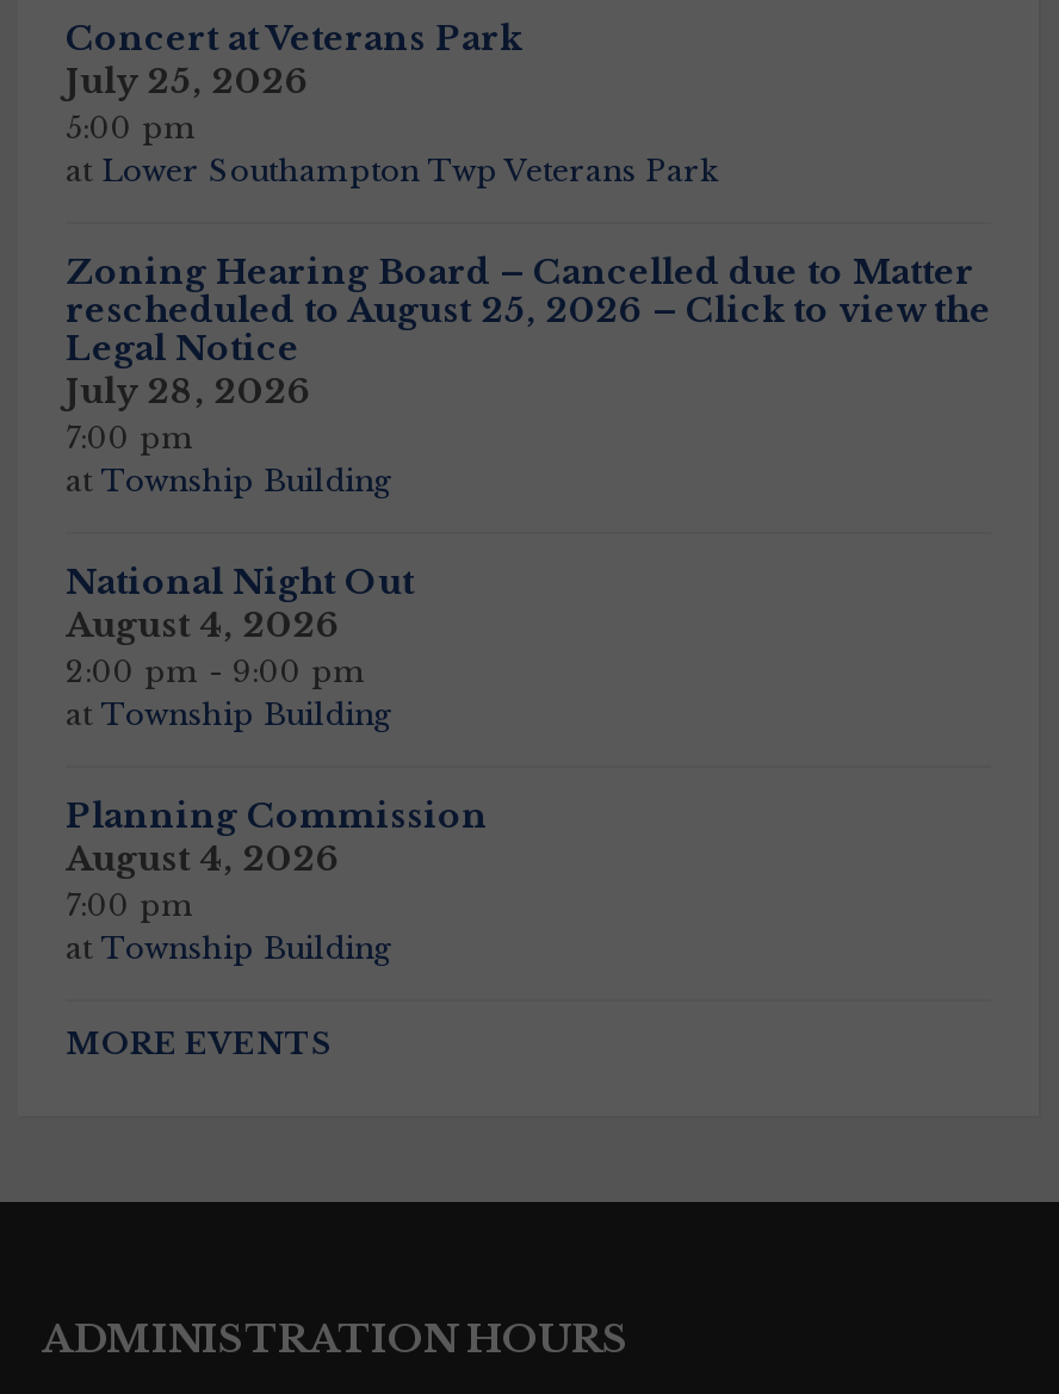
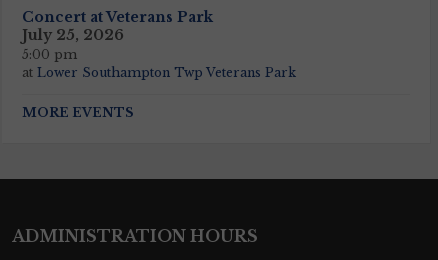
- Zoning Hearing Board – Cancelled due to Matter
- rescheduled to August 25, 2026 – Click to view the
- Legal Notice
- July 28, 2026
- 7:00 pm
- at Township Building
- National Night Out
- August 4, 2026
- 2:00 pm - 9:00 pm
- at Township Building
- Planning Commission
- August 4, 2026
- 7:00 pm
- at Township Building
